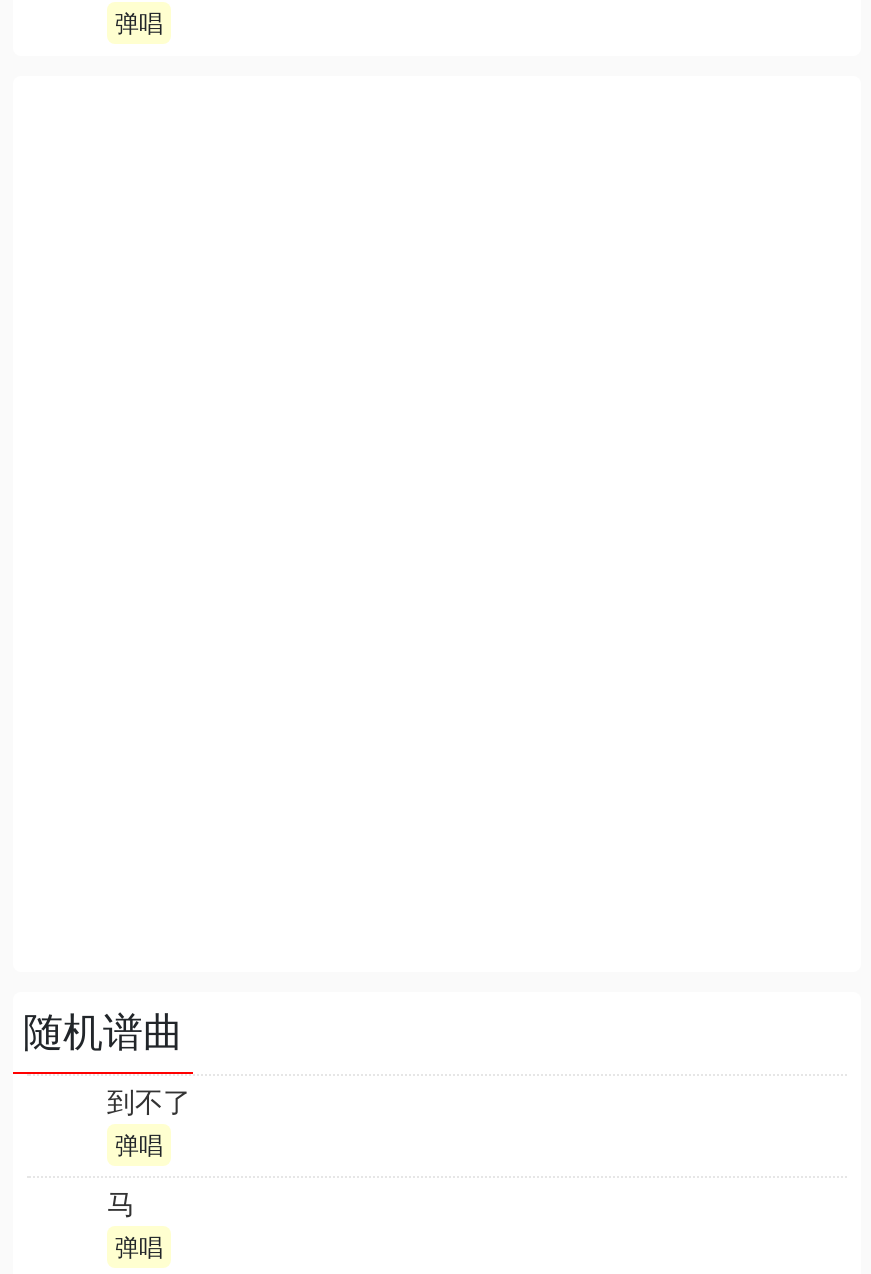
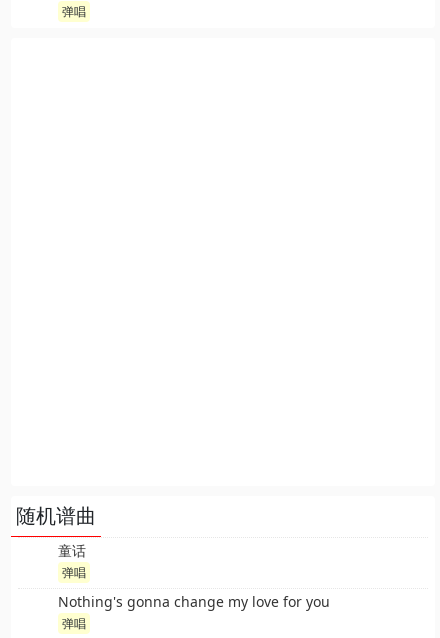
- 到不了
+ 童话

- 马
+ Nothing's gonna change my love for you
